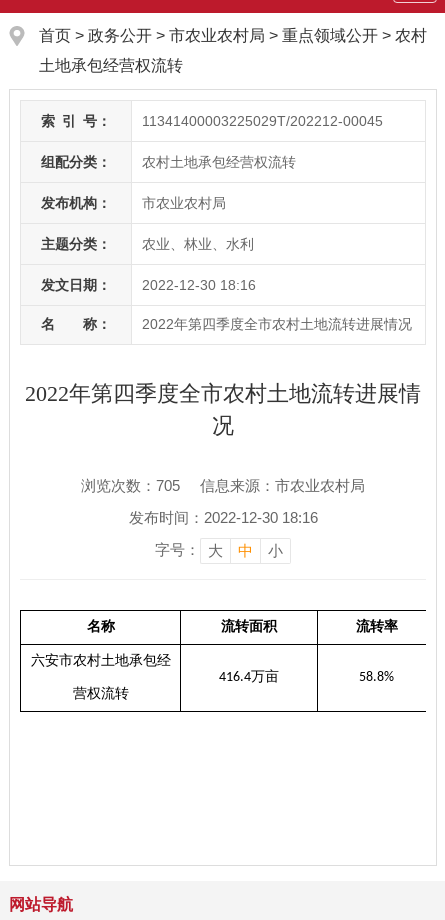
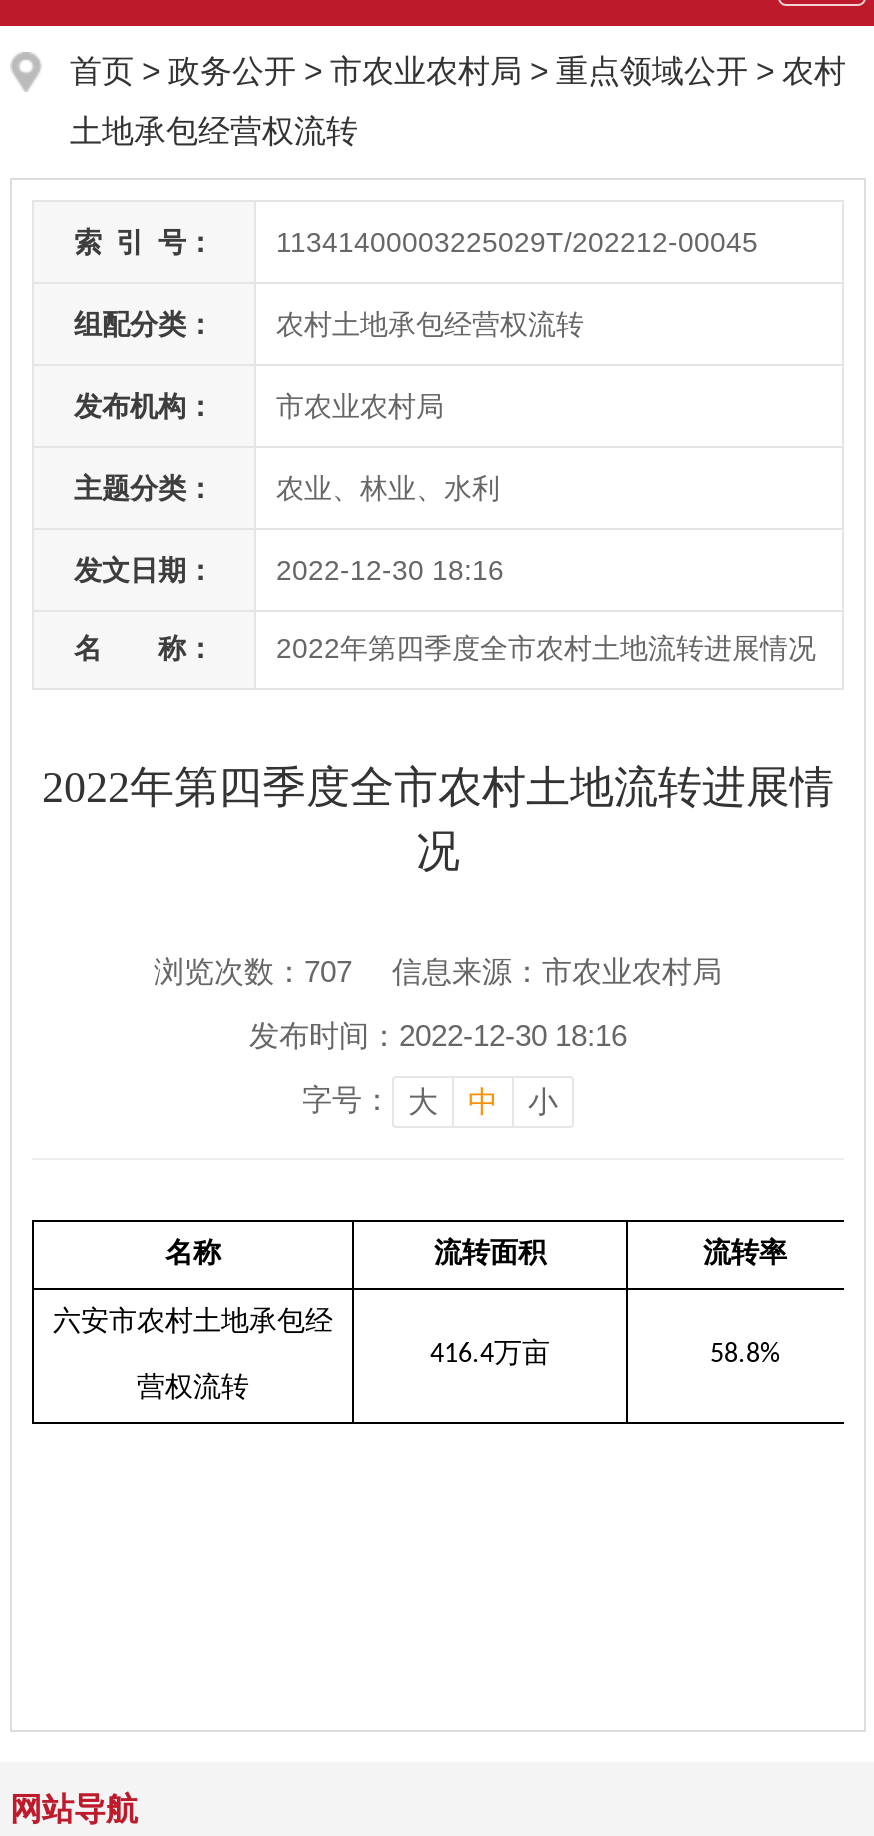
- 浏览次数：705 信息来源：市农业农村局
+ 浏览次数：707 信息来源：市农业农村局
